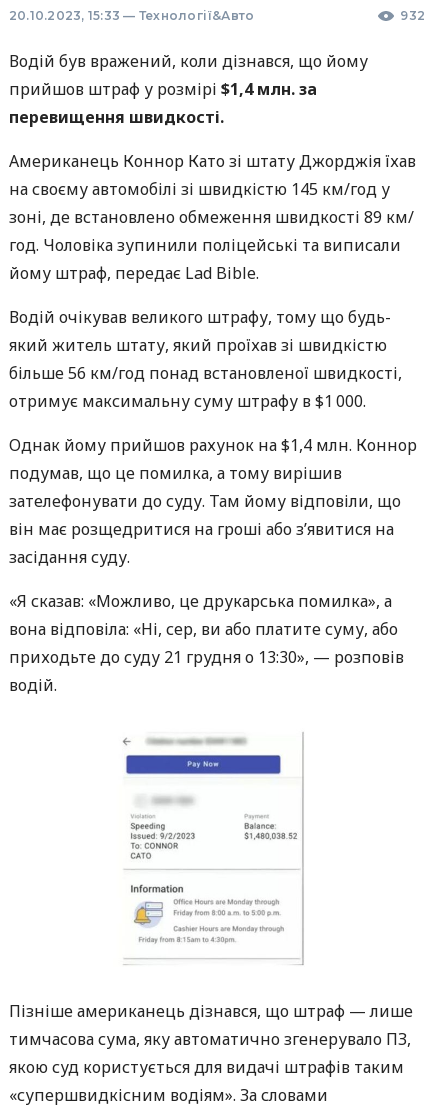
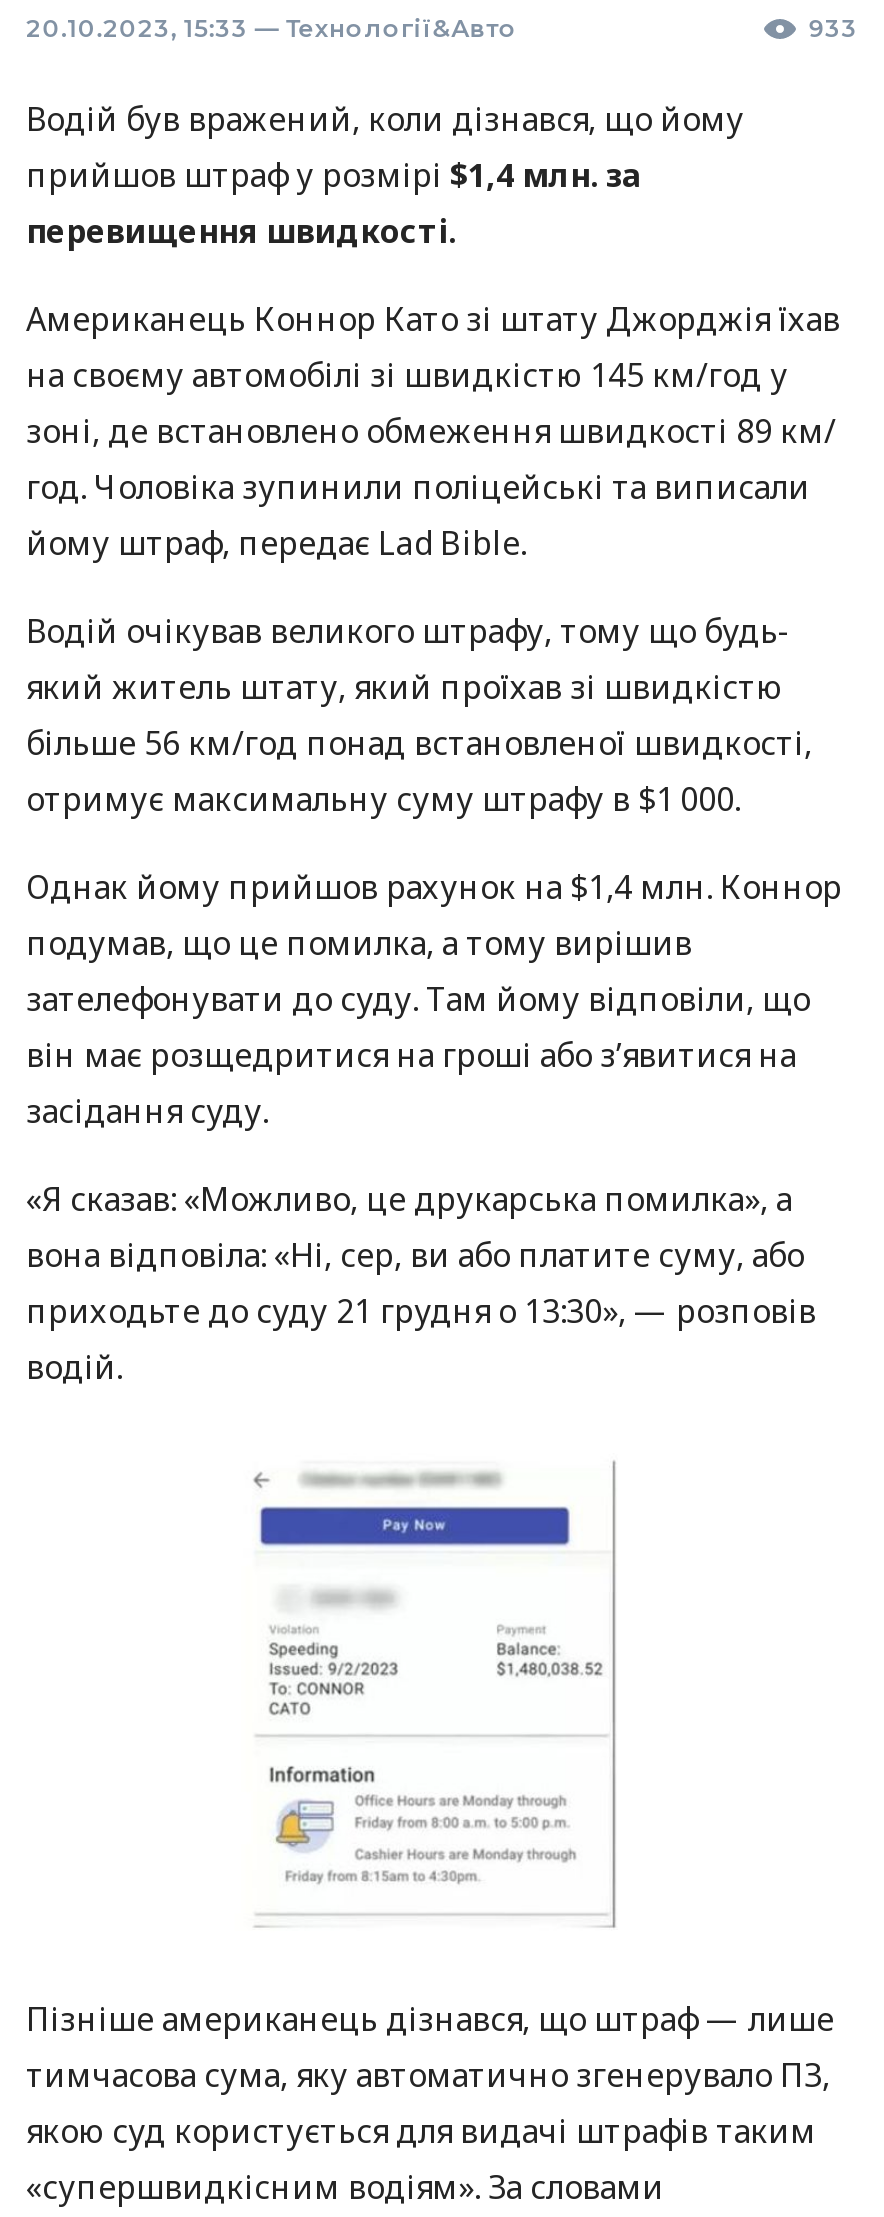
- 932
+ 933
